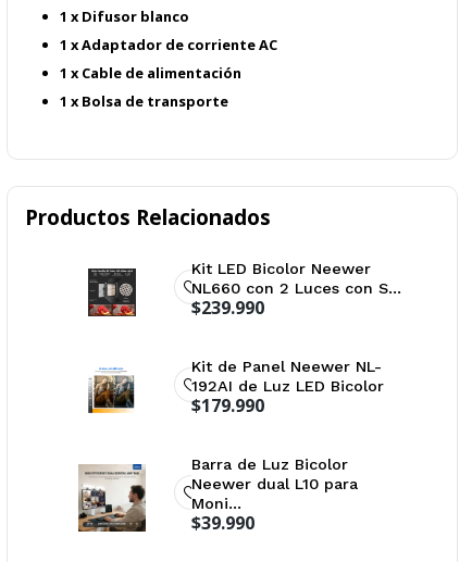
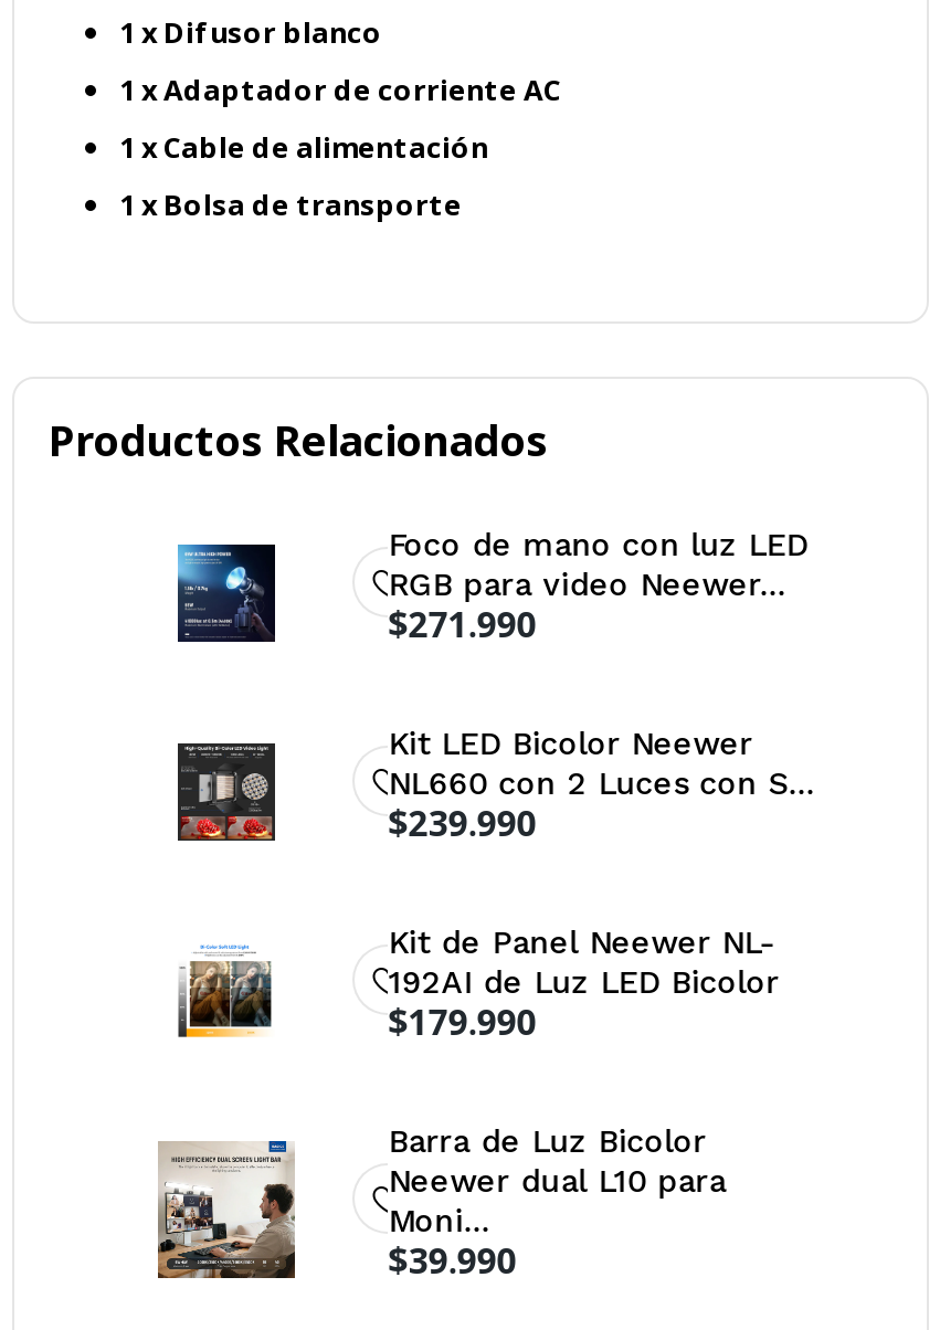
+ [image]

+ Foco de mano con luz LED
+ RGB para video Neewer...
+ $271.990
